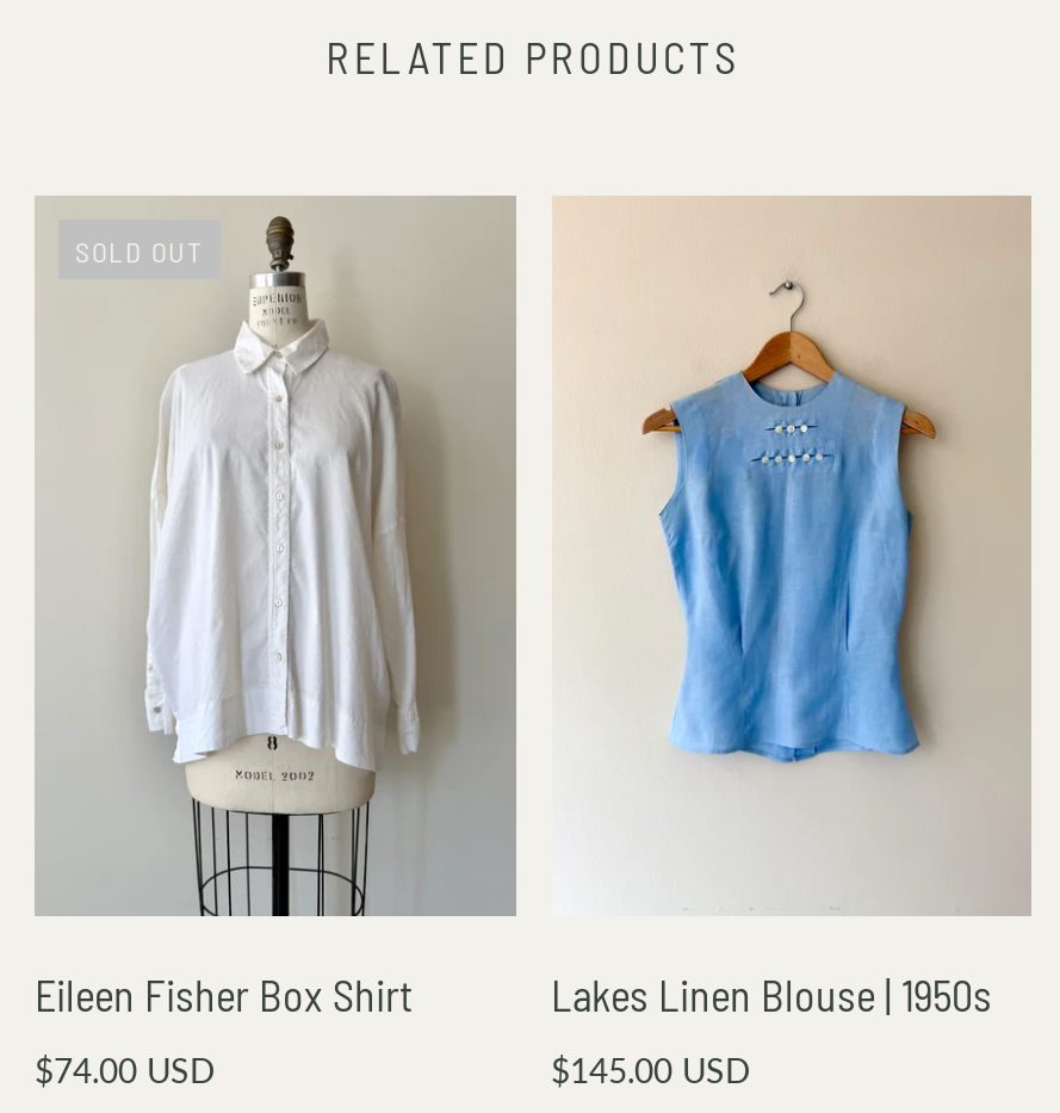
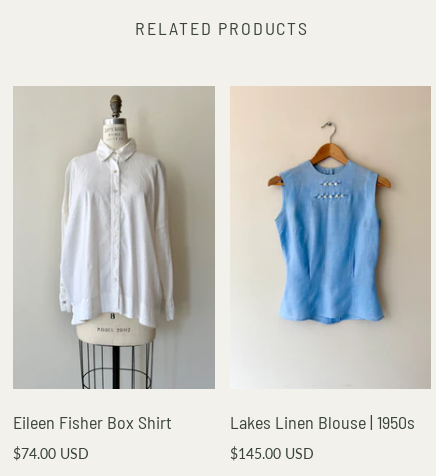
- SOLD OUT
